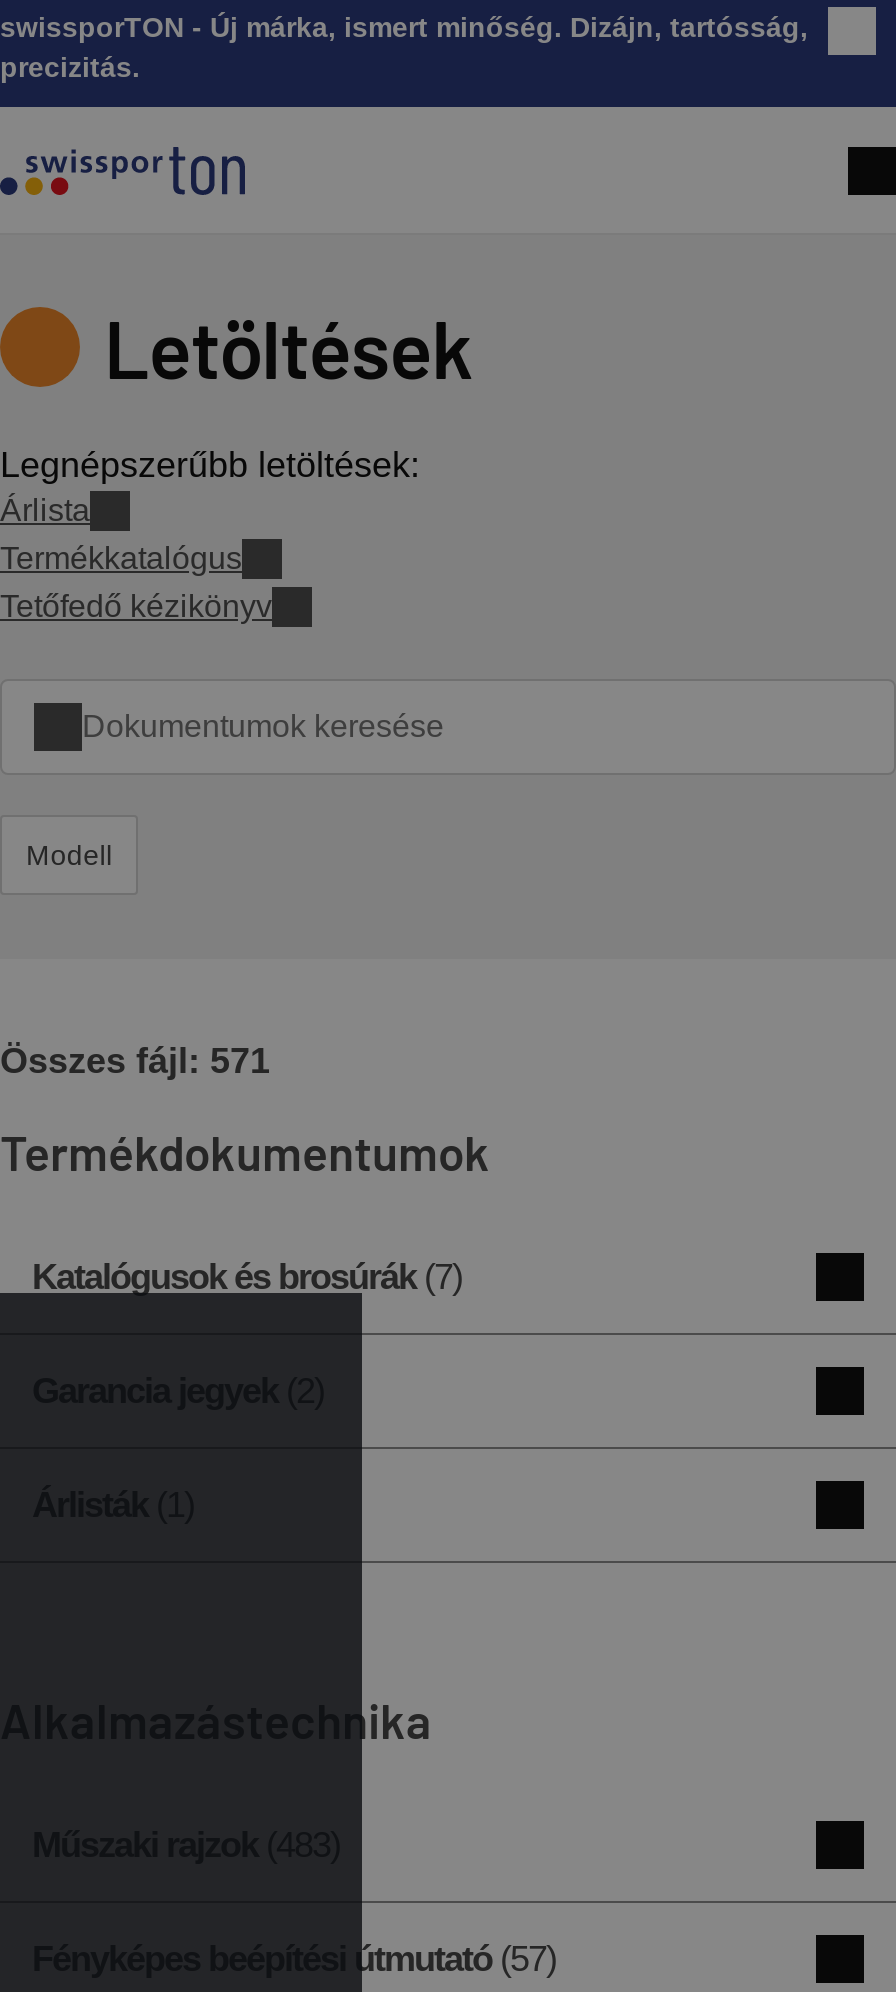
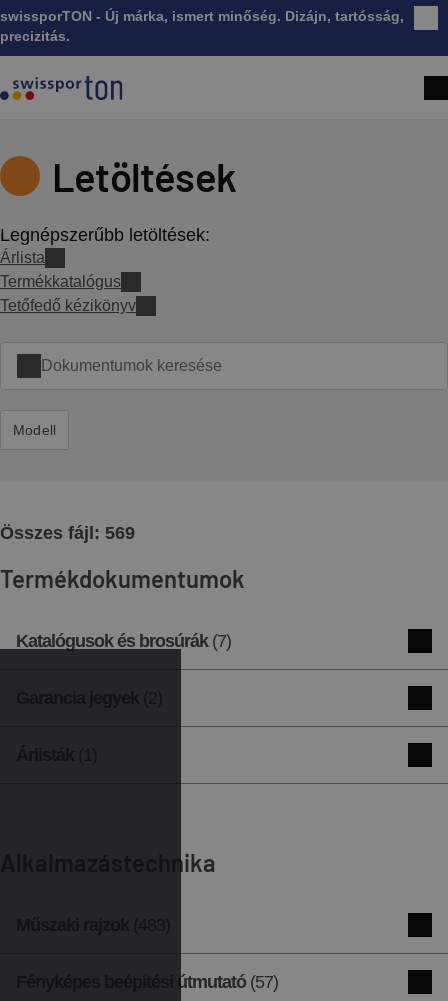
- Összes fájl: 571
+ Összes fájl: 569
